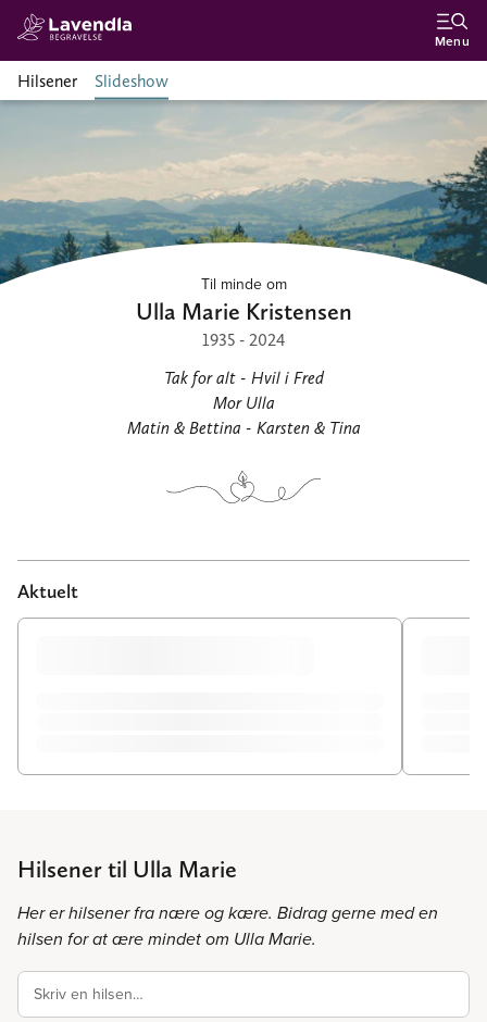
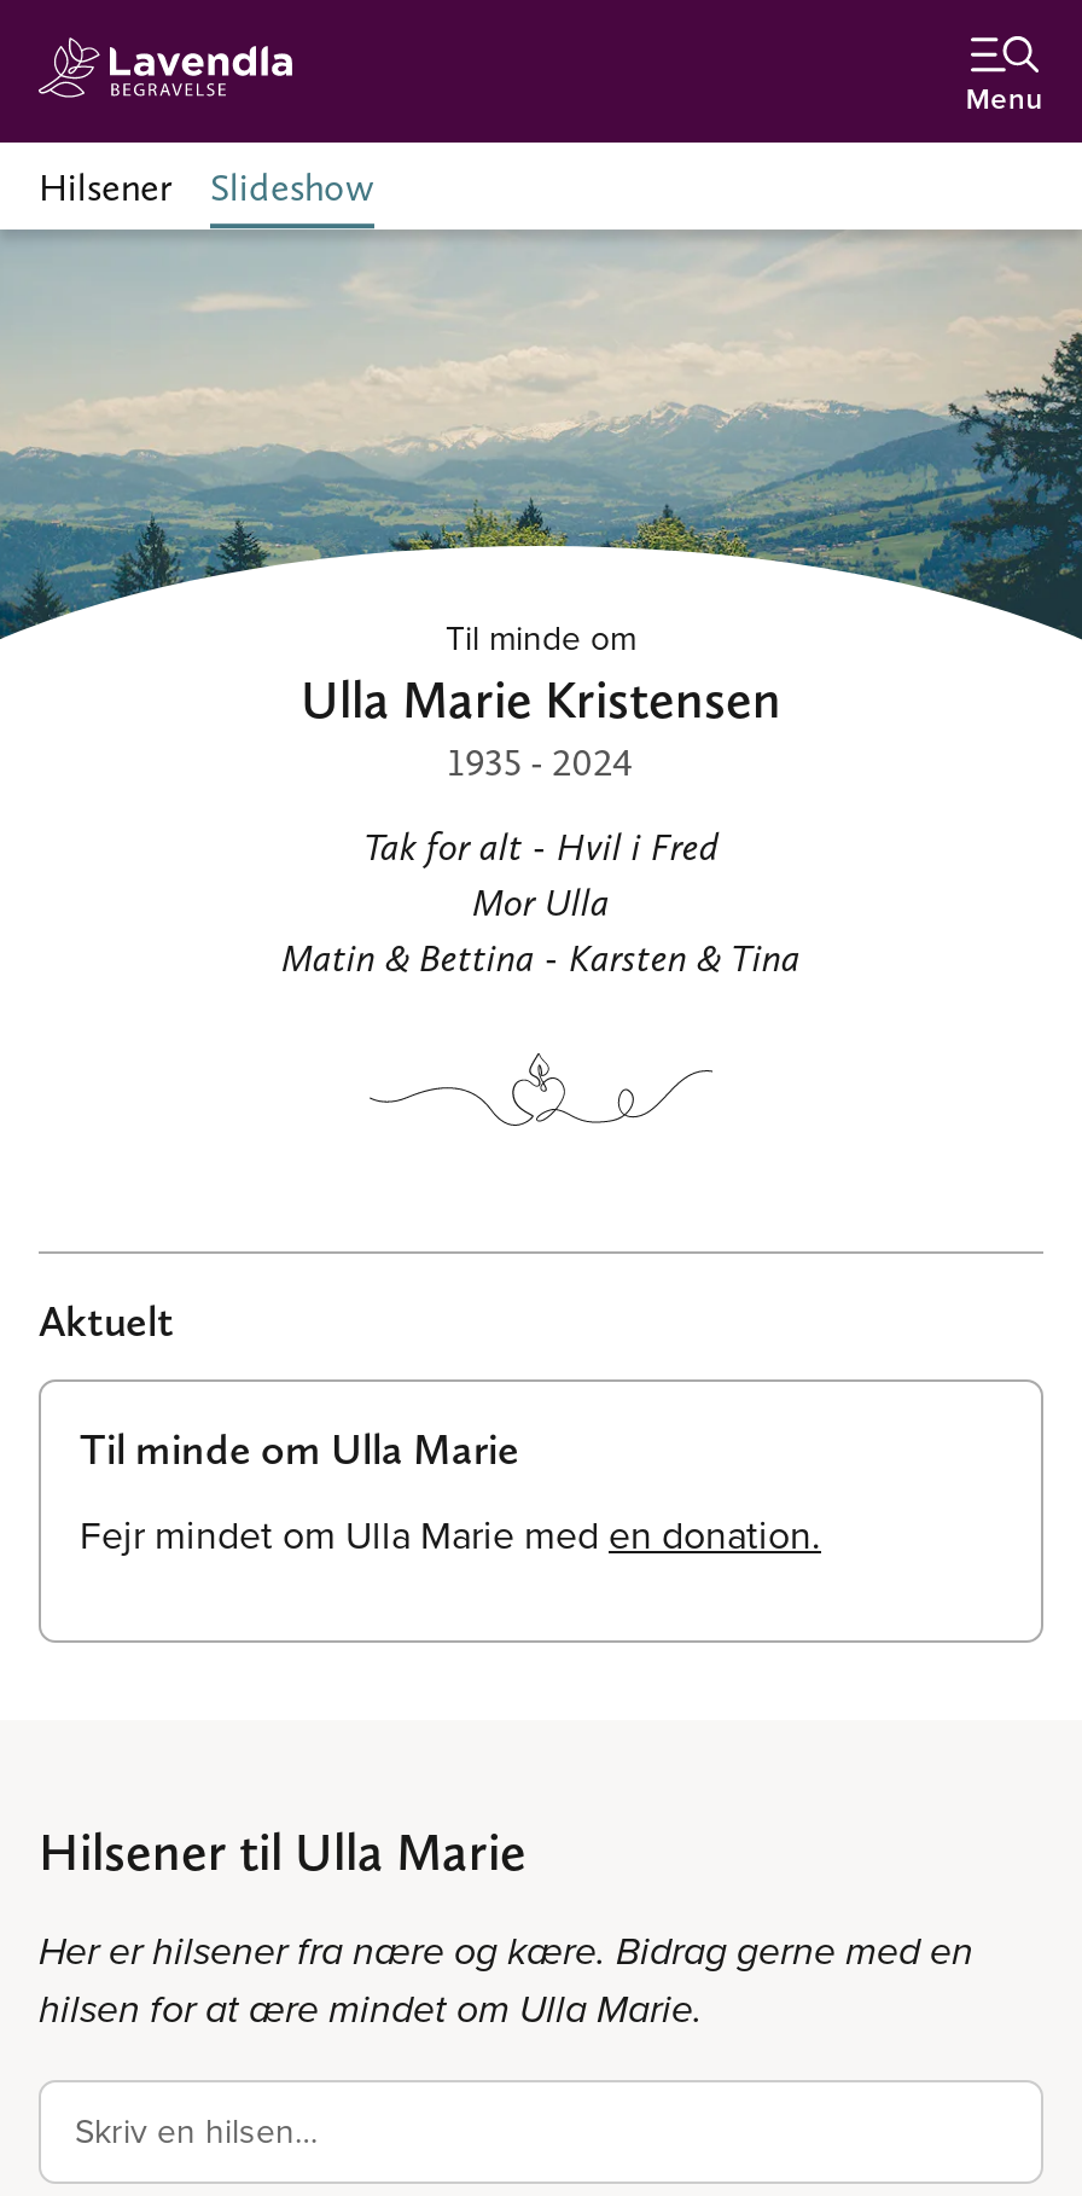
+ Til minde om Ulla Marie
+ Fejr mindet om Ulla Marie med en donation.
